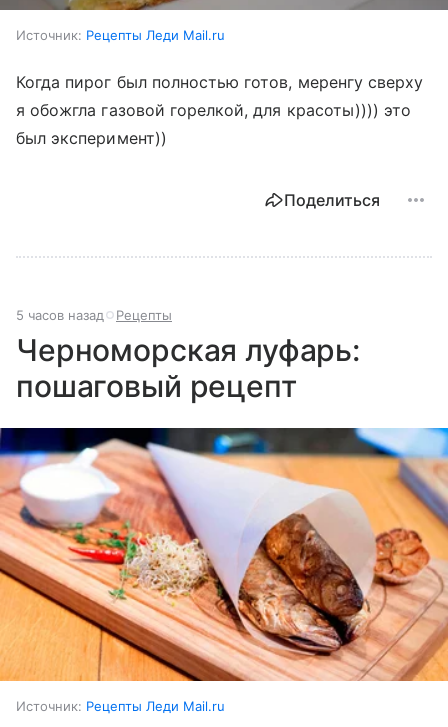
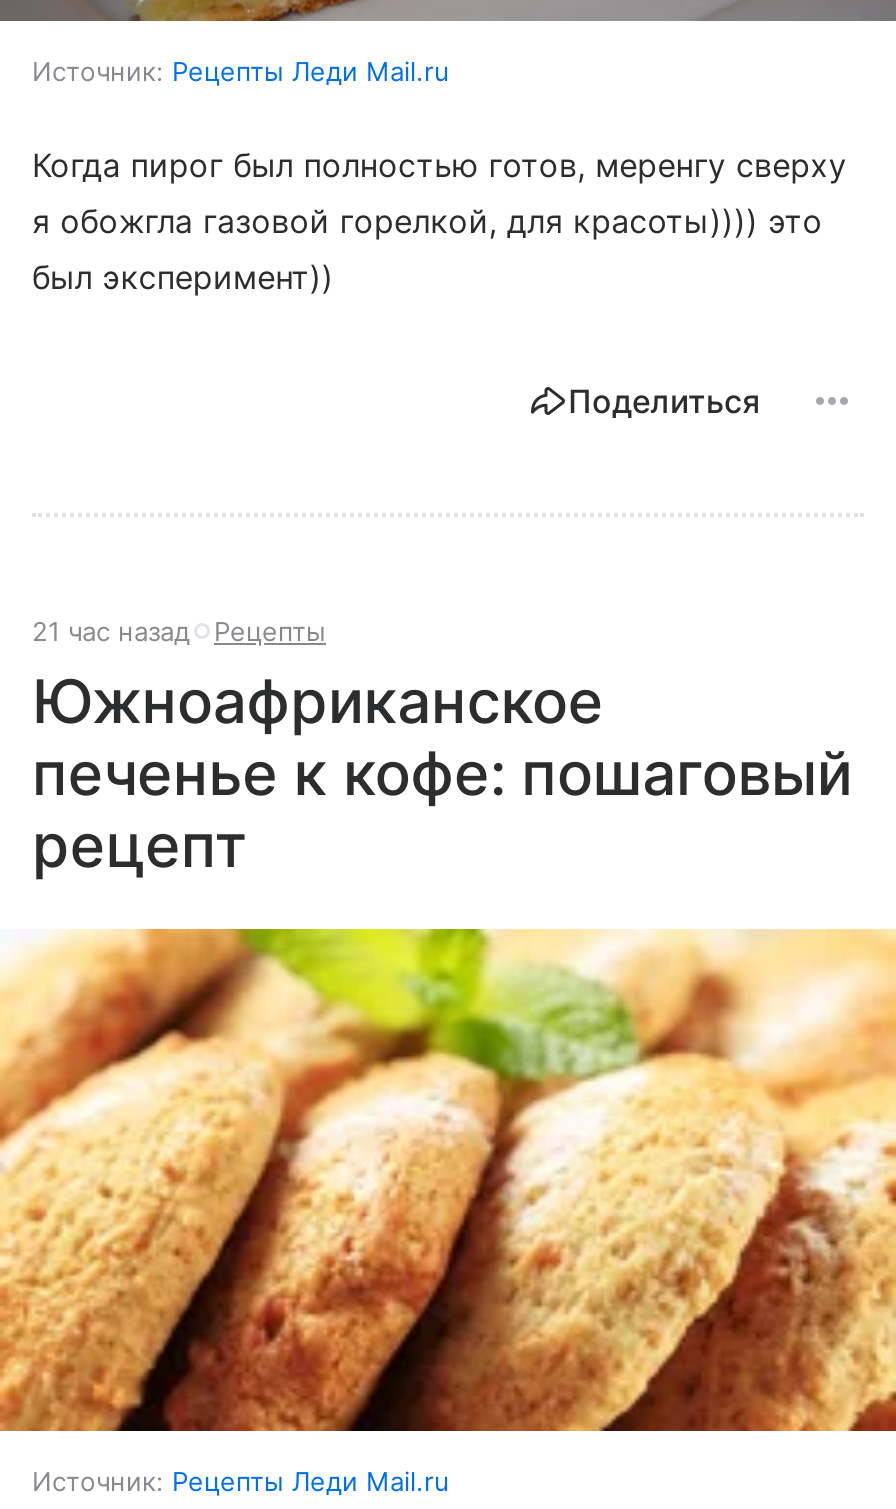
- 5 часов назад Рецепты
+ 21 час назад Рецепты

- Черноморская луфарь:
- пошаговый рецепт
+ Южноафриканское
+ печенье к кофе: пошаговый
+ рецепт

- [image]
+ [image]
